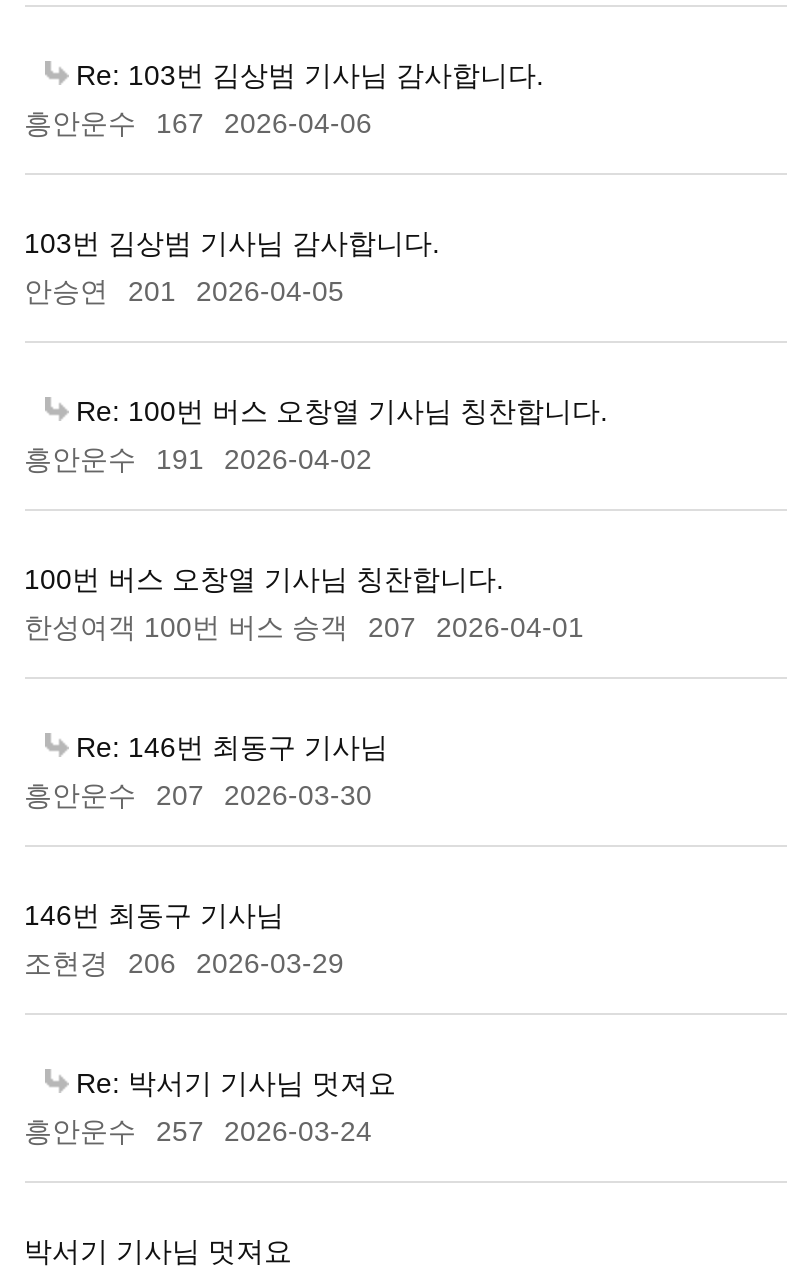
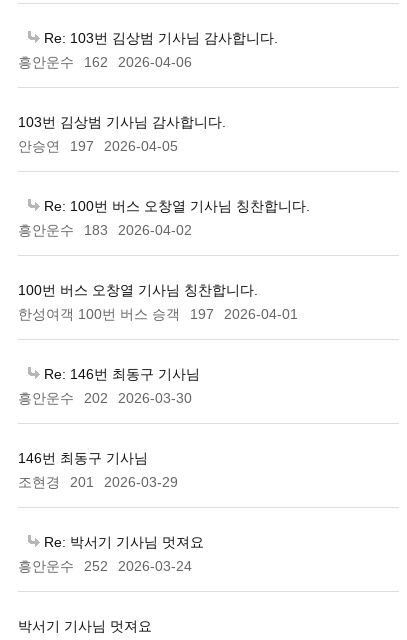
- 흥안운수 167 2026-04-06
+ 흥안운수 162 2026-04-06

- 안승연 201 2026-04-05
+ 안승연 197 2026-04-05

- 흥안운수 191 2026-04-02
+ 흥안운수 183 2026-04-02

- 한성여객 100번 버스 승객 207 2026-04-01
+ 한성여객 100번 버스 승객 197 2026-04-01

- 흥안운수 207 2026-03-30
+ 흥안운수 202 2026-03-30

- 조현경 206 2026-03-29
+ 조현경 201 2026-03-29

- 흥안운수 257 2026-03-24
+ 흥안운수 252 2026-03-24
